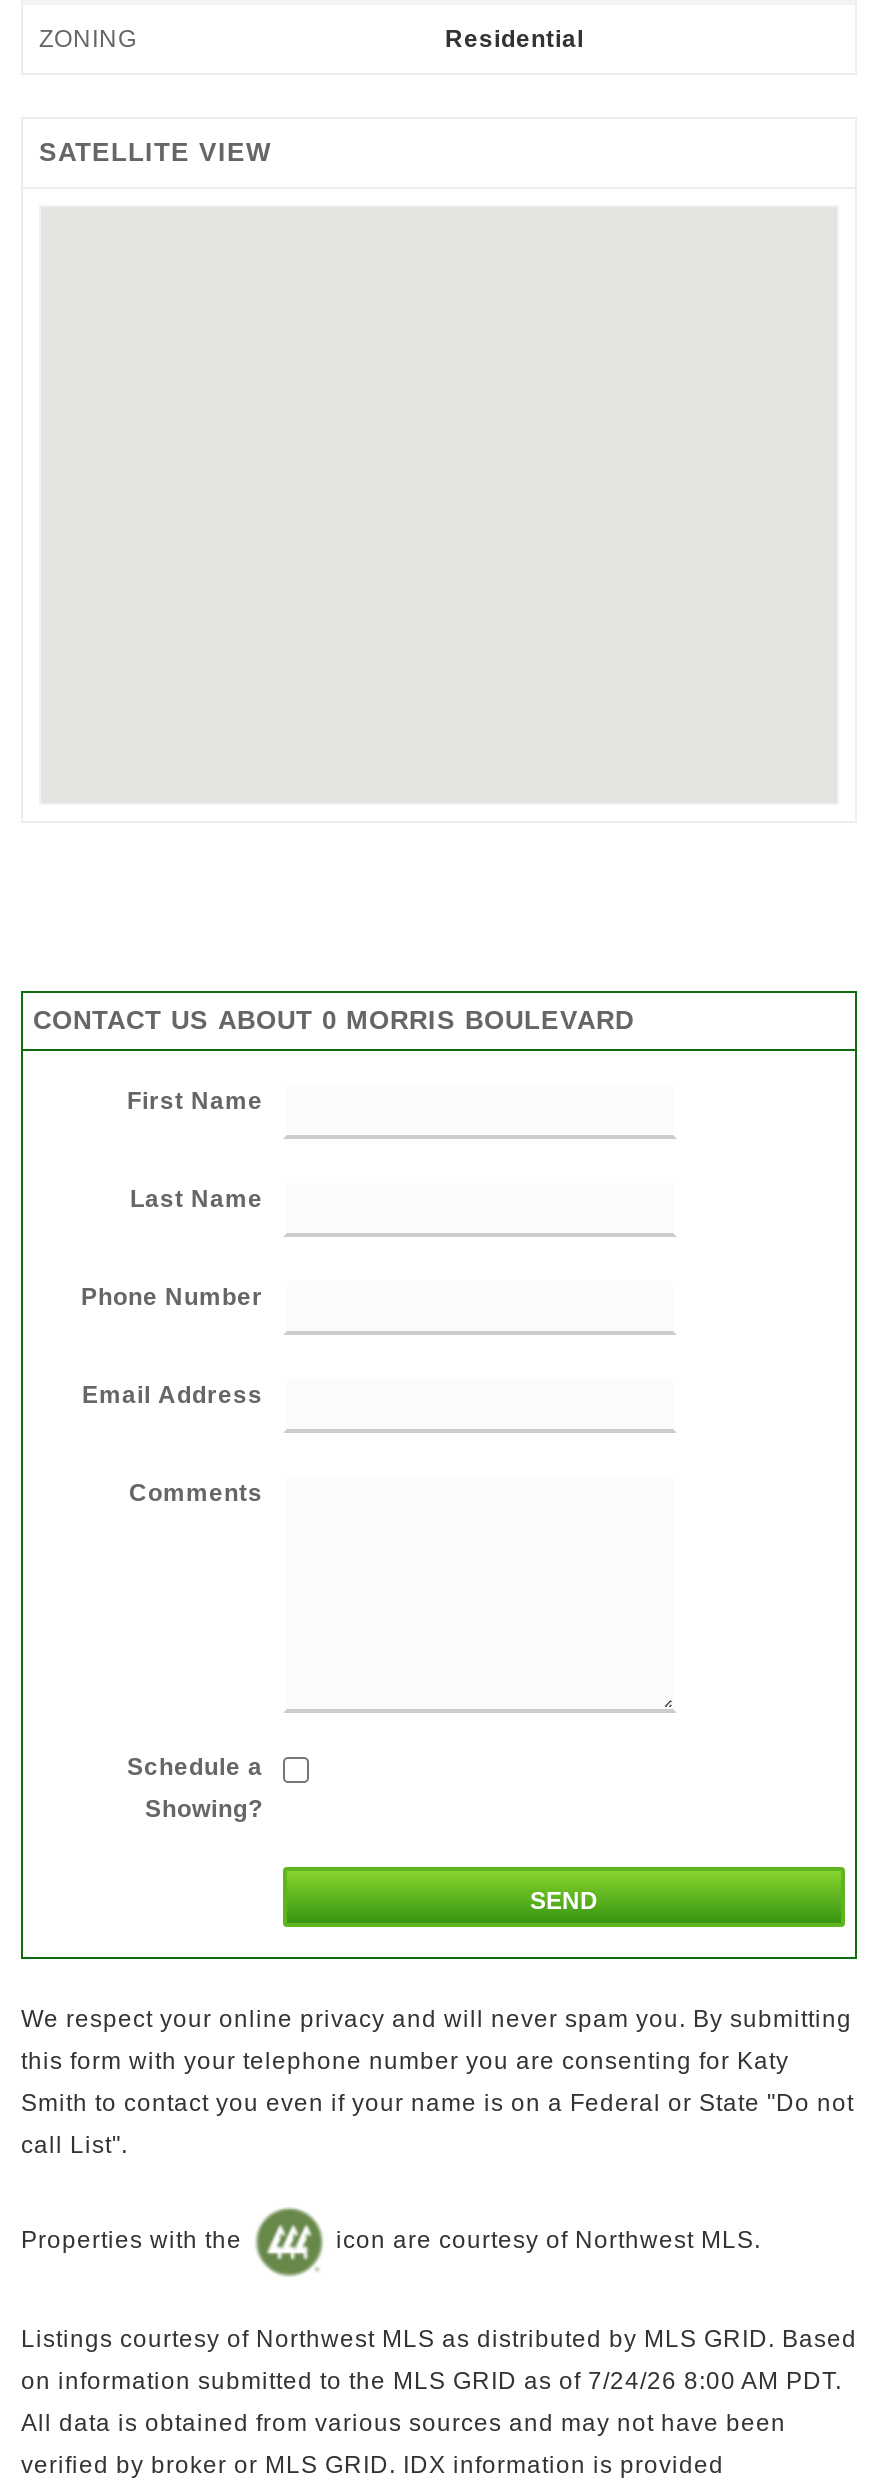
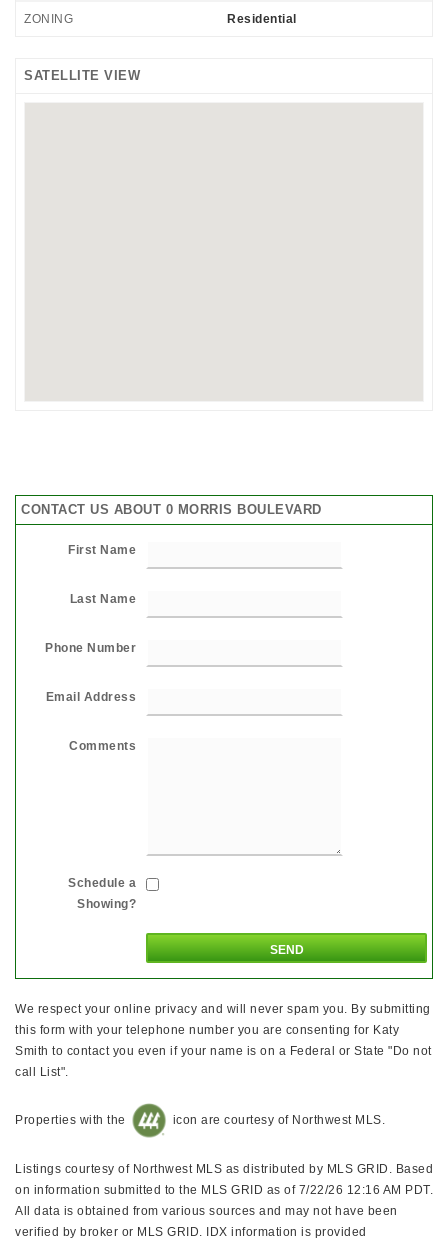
- on information submitted to the MLS GRID as of 7/24/26 8:00 AM PDT.
+ on information submitted to the MLS GRID as of 7/22/26 12:16 AM PDT.
